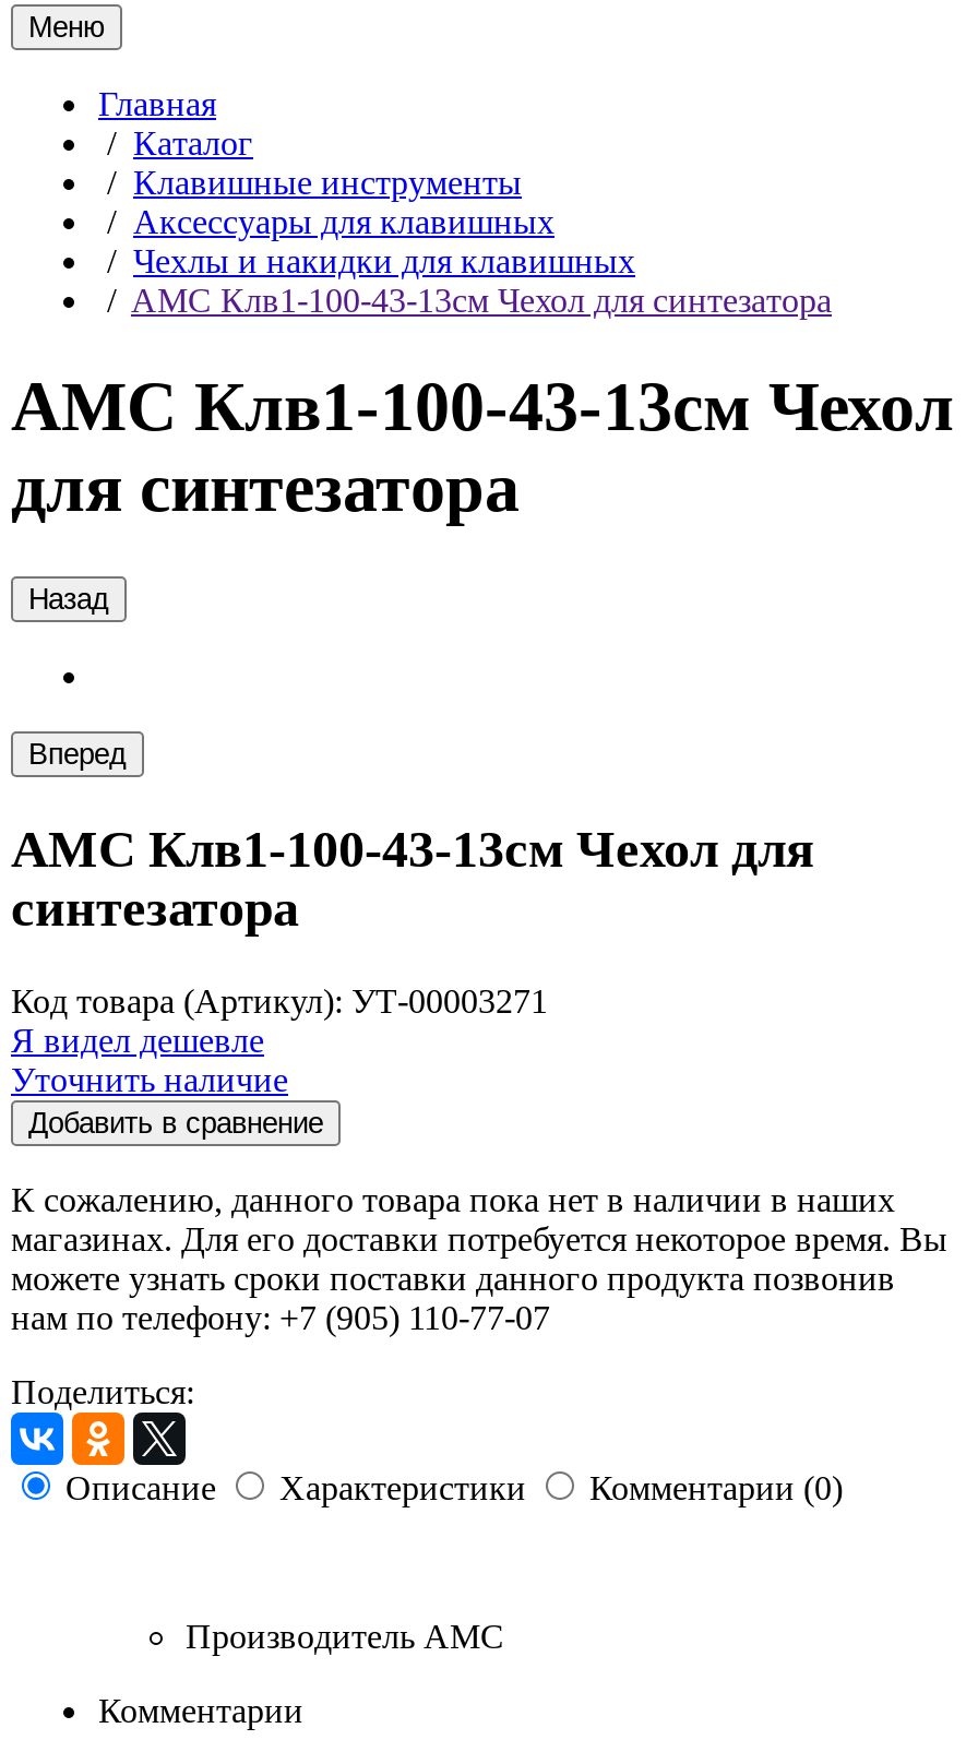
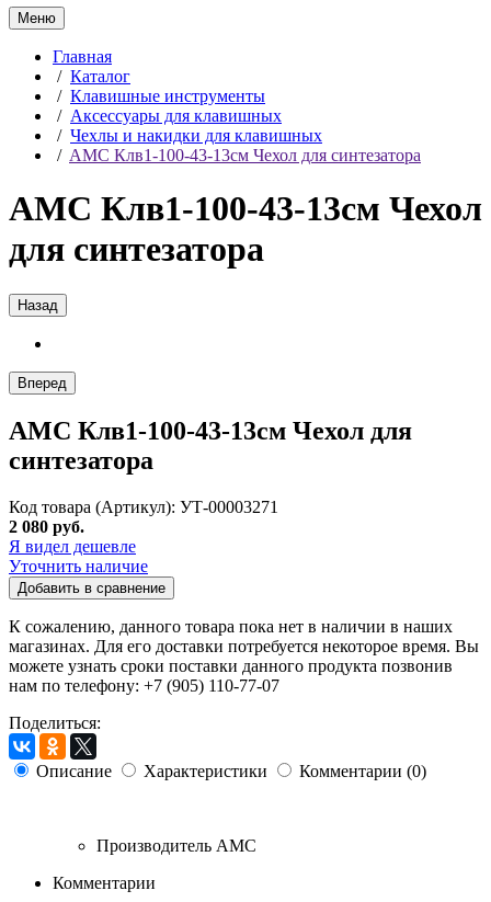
+ 2 080 руб.
